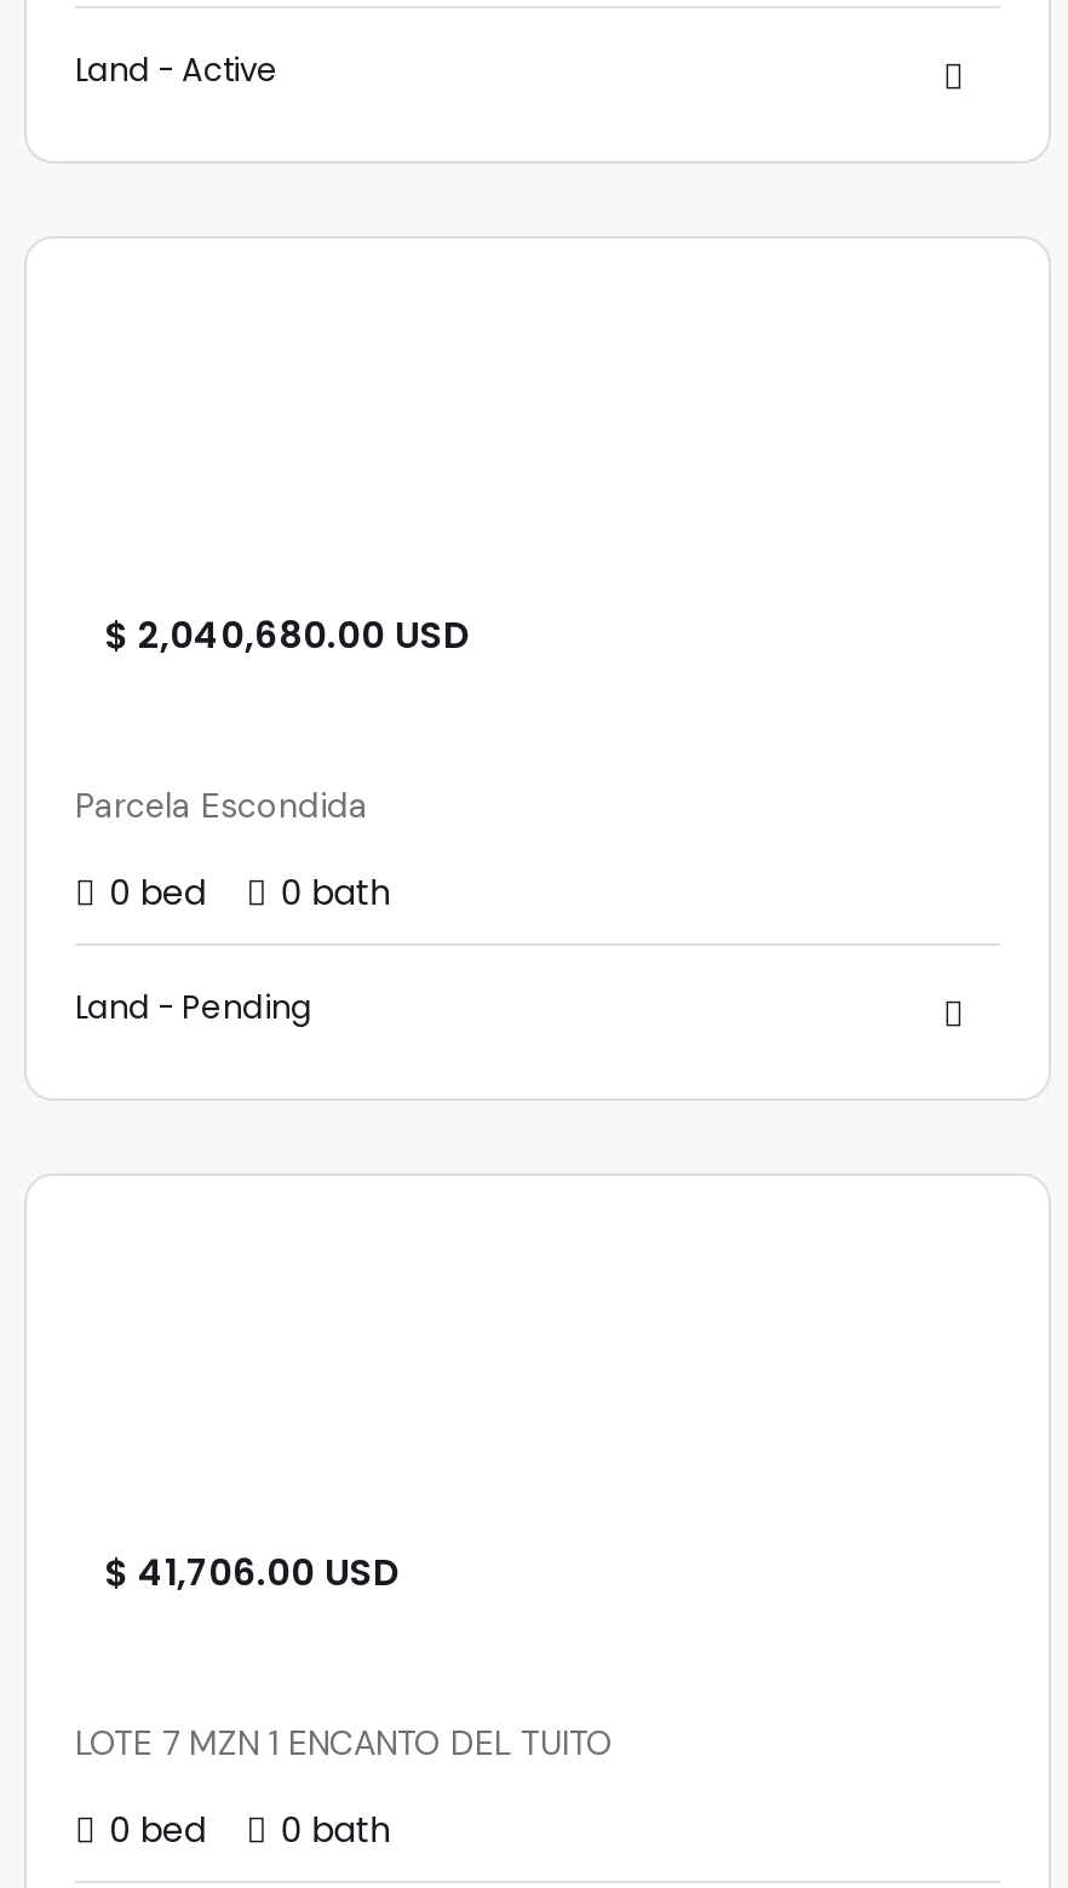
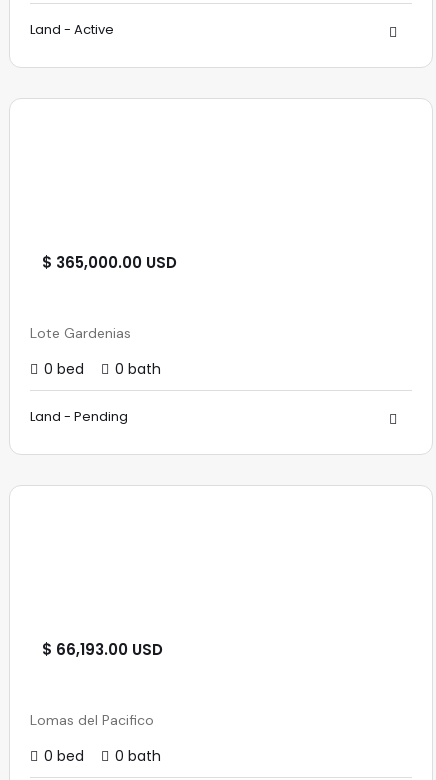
- $ 2,040,680.00 USD
+ $ 365,000.00 USD

- Parcela Escondida
+ Lote Gardenias

- $ 41,706.00 USD
+ $ 66,193.00 USD

- LOTE 7 MZN 1 ENCANTO DEL TUITO
+ Lomas del Pacifico
